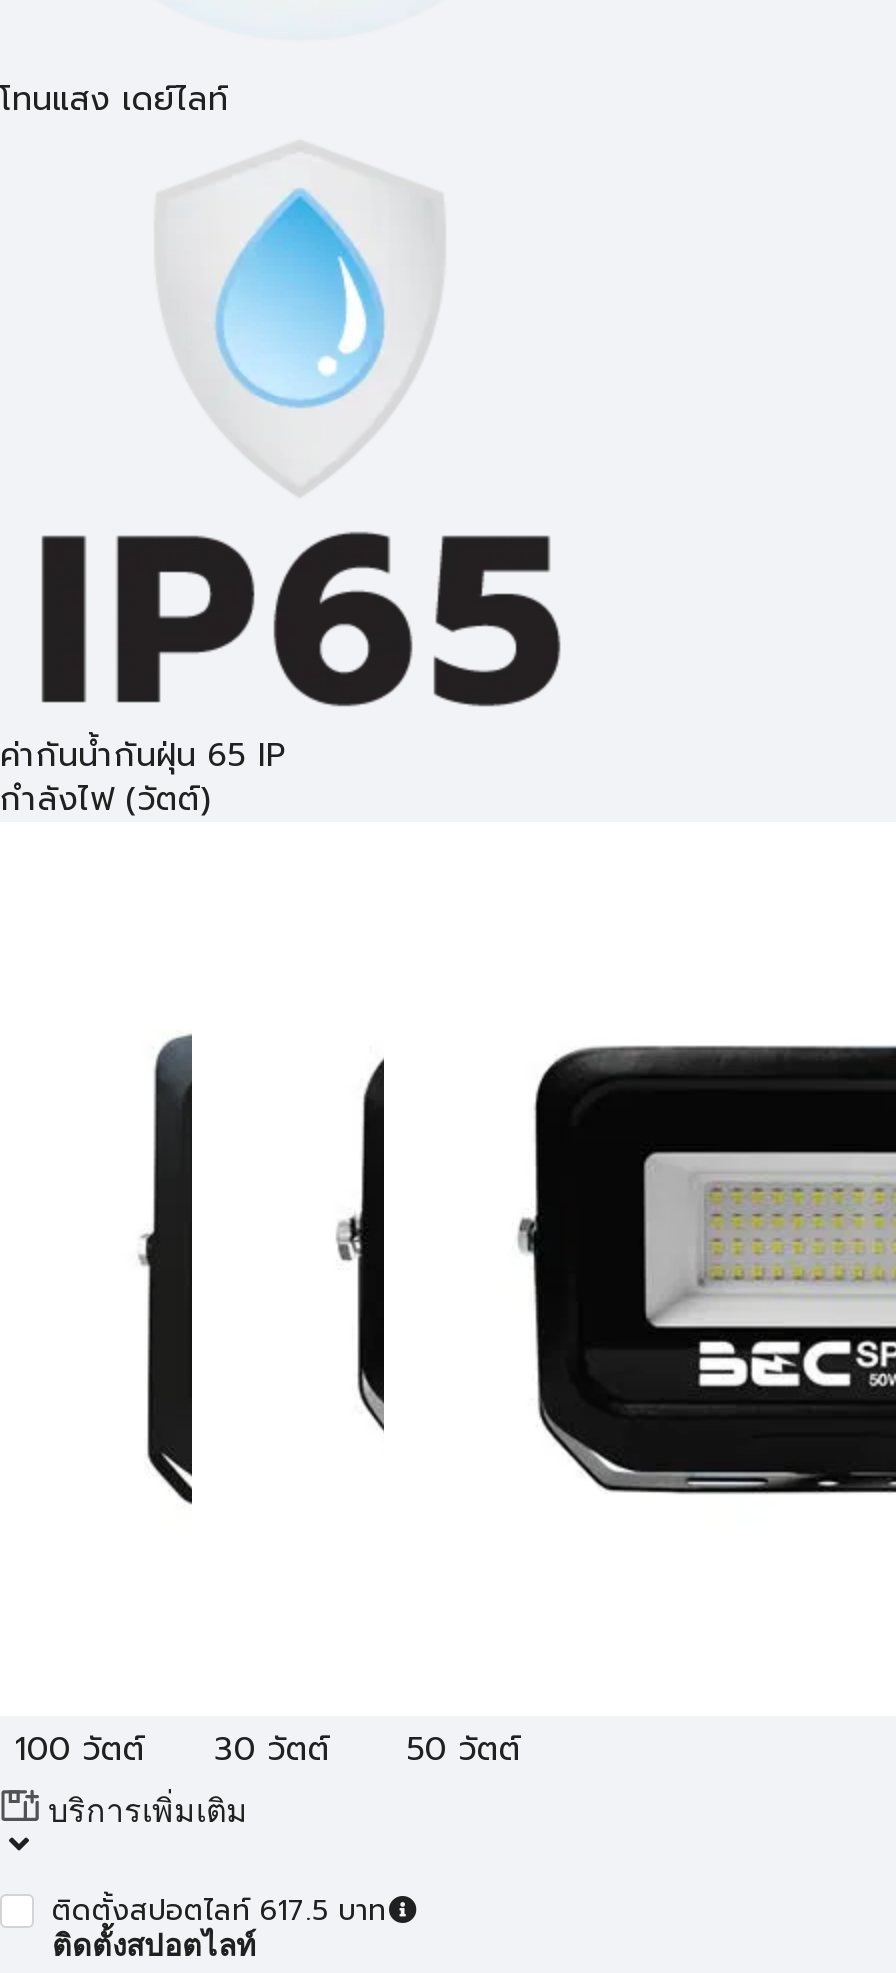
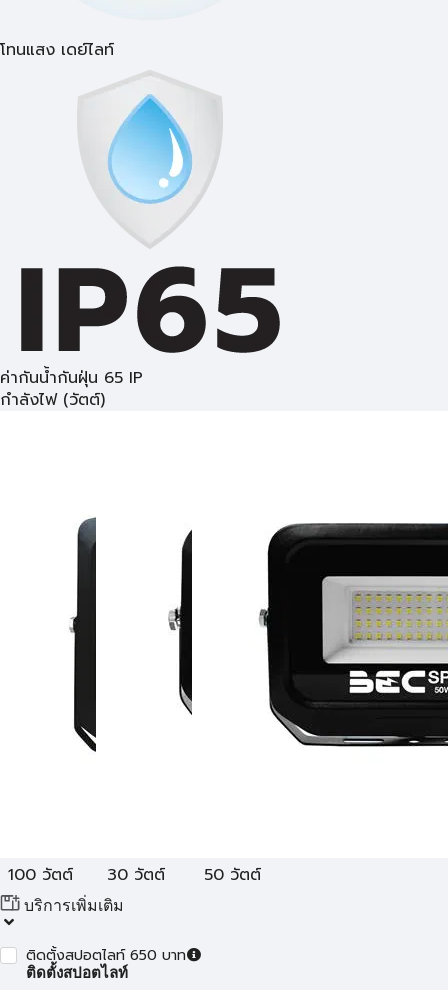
- ติดตั้งสปอตไลท์ 617.5 บาท
+ ติดตั้งสปอตไลท์ 650 บาท
